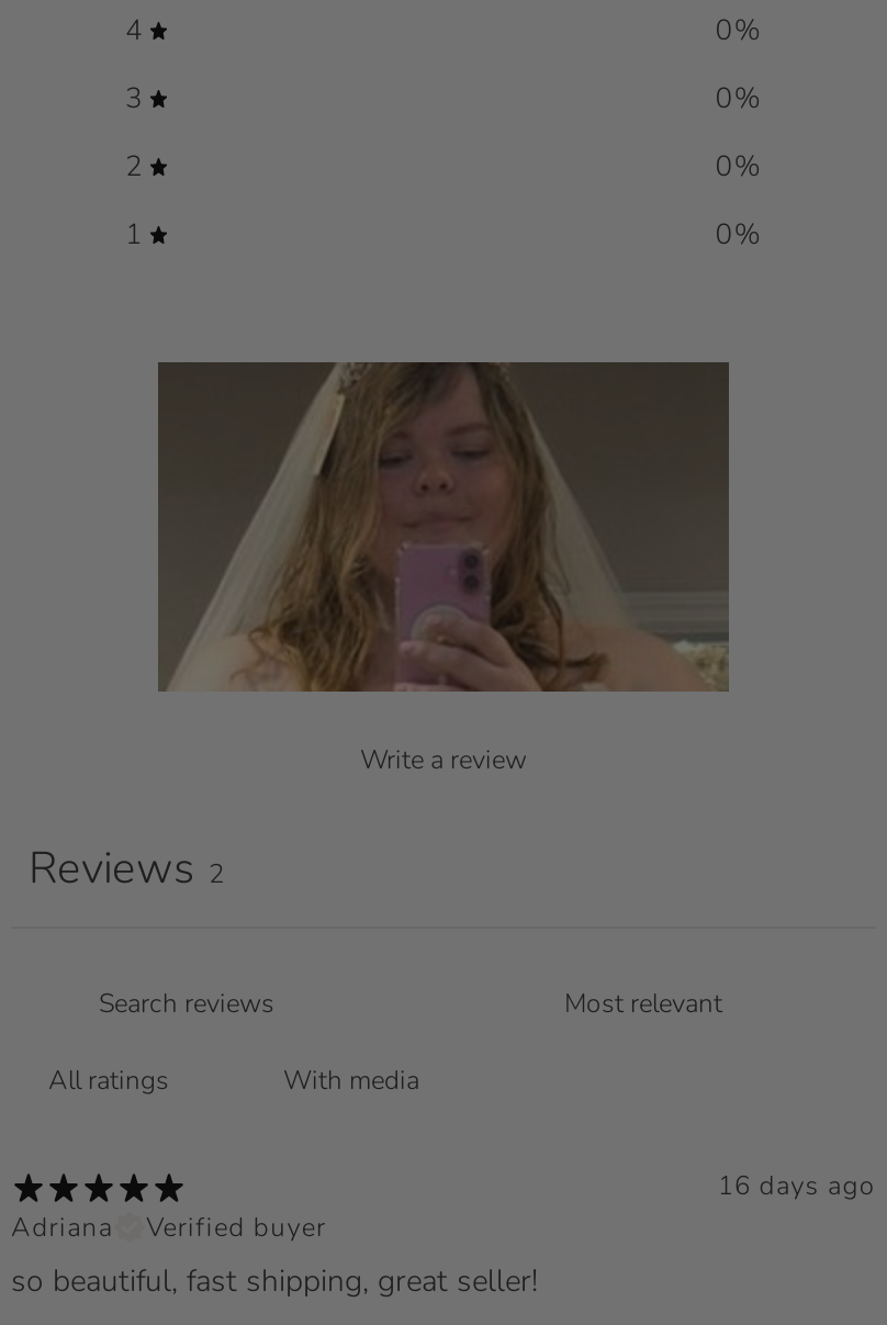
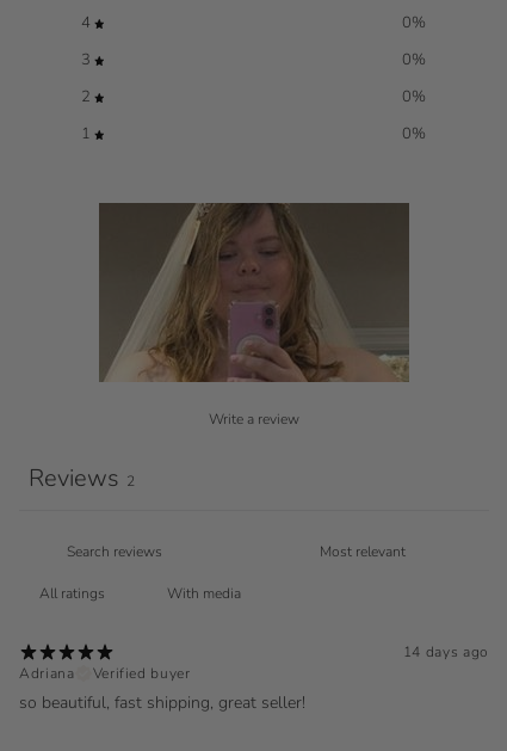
- 16 days ago
+ 14 days ago
